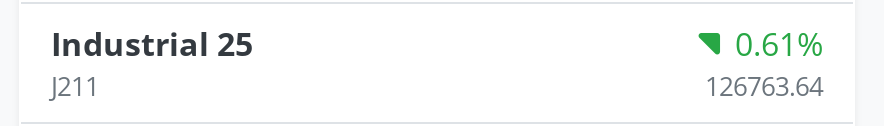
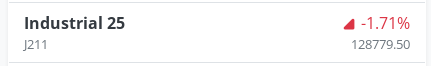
- 0.61%
+ -1.71%

- 126763.64
+ 128779.50
